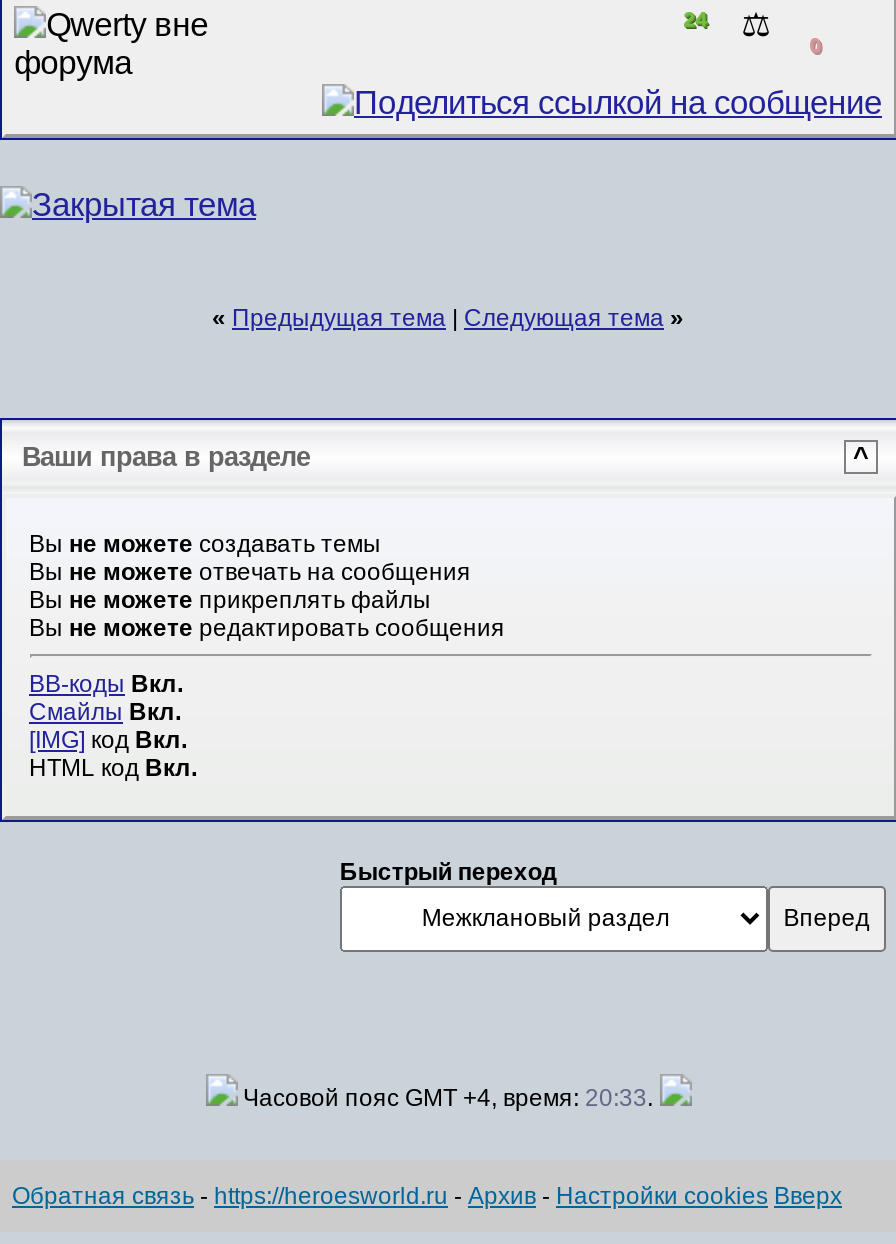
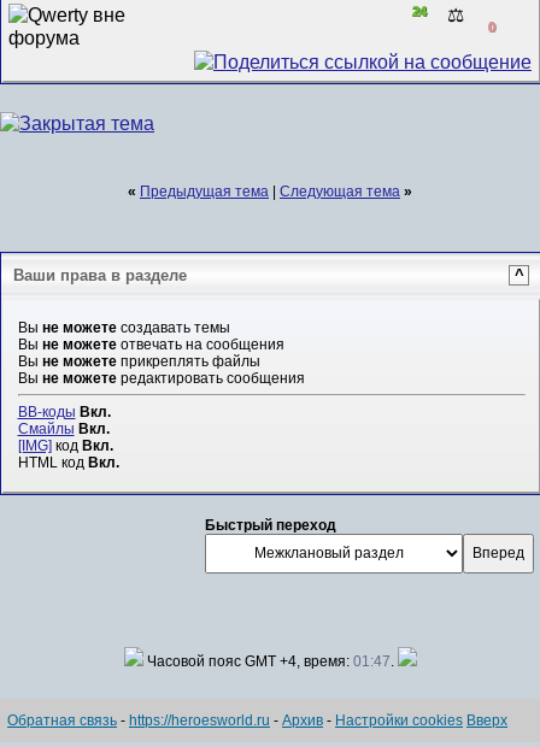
- Часовой пояс GMT +4, время: 20:33.
+ Часовой пояс GMT +4, время: 01:47.
